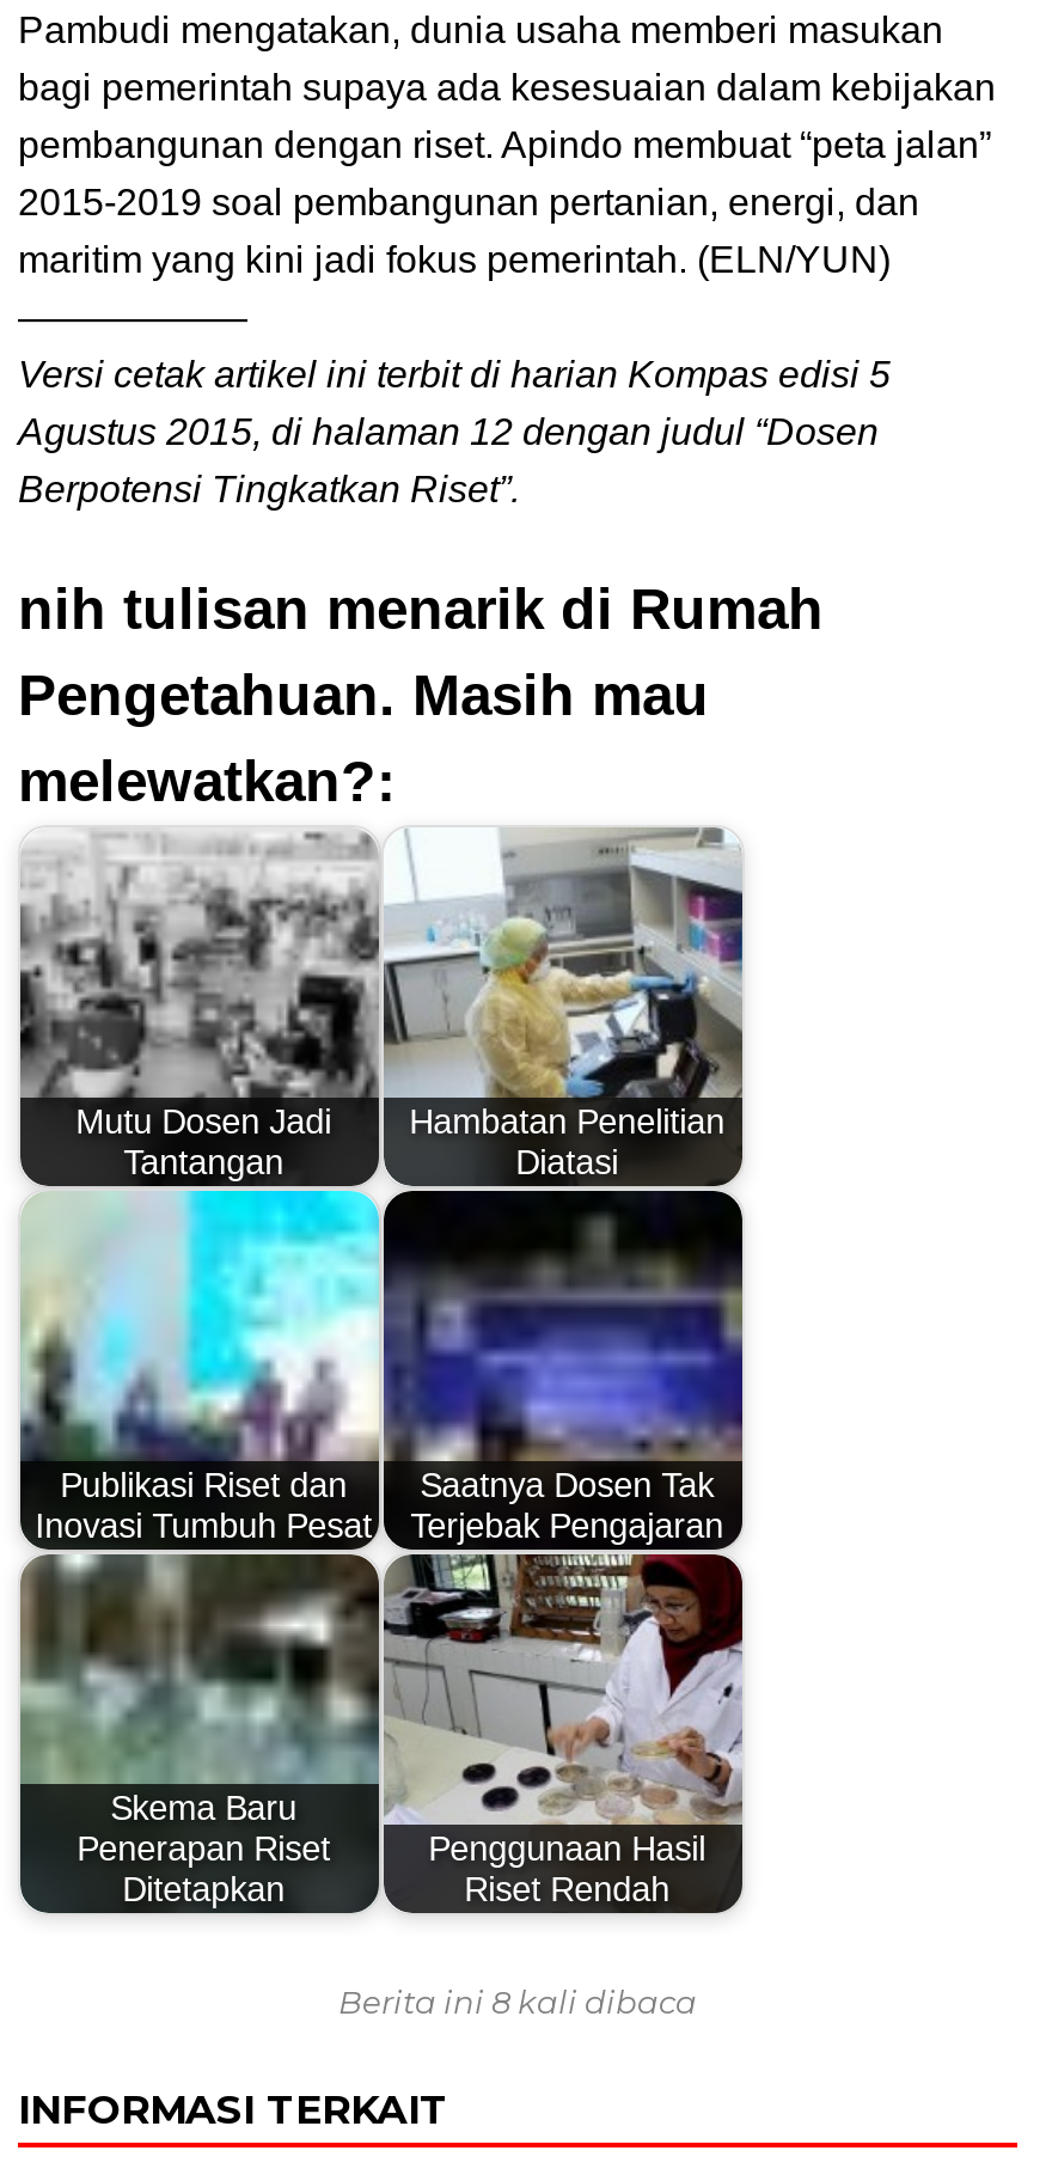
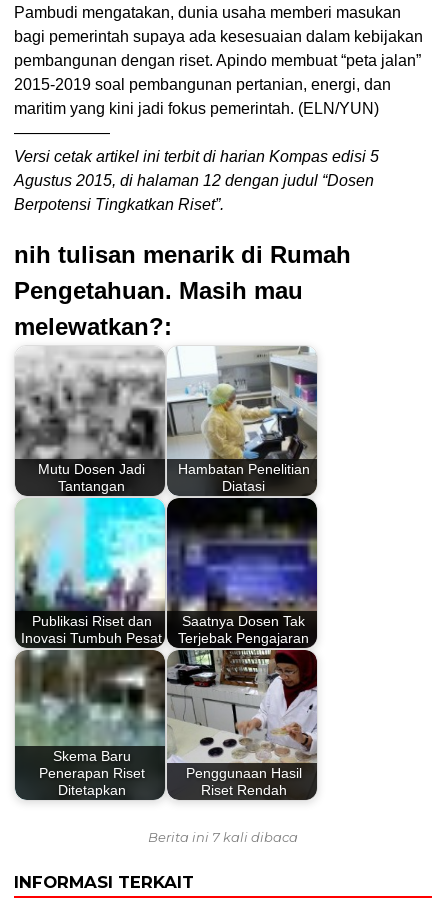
- Berita ini 8 kali dibaca
+ Berita ini 7 kali dibaca
